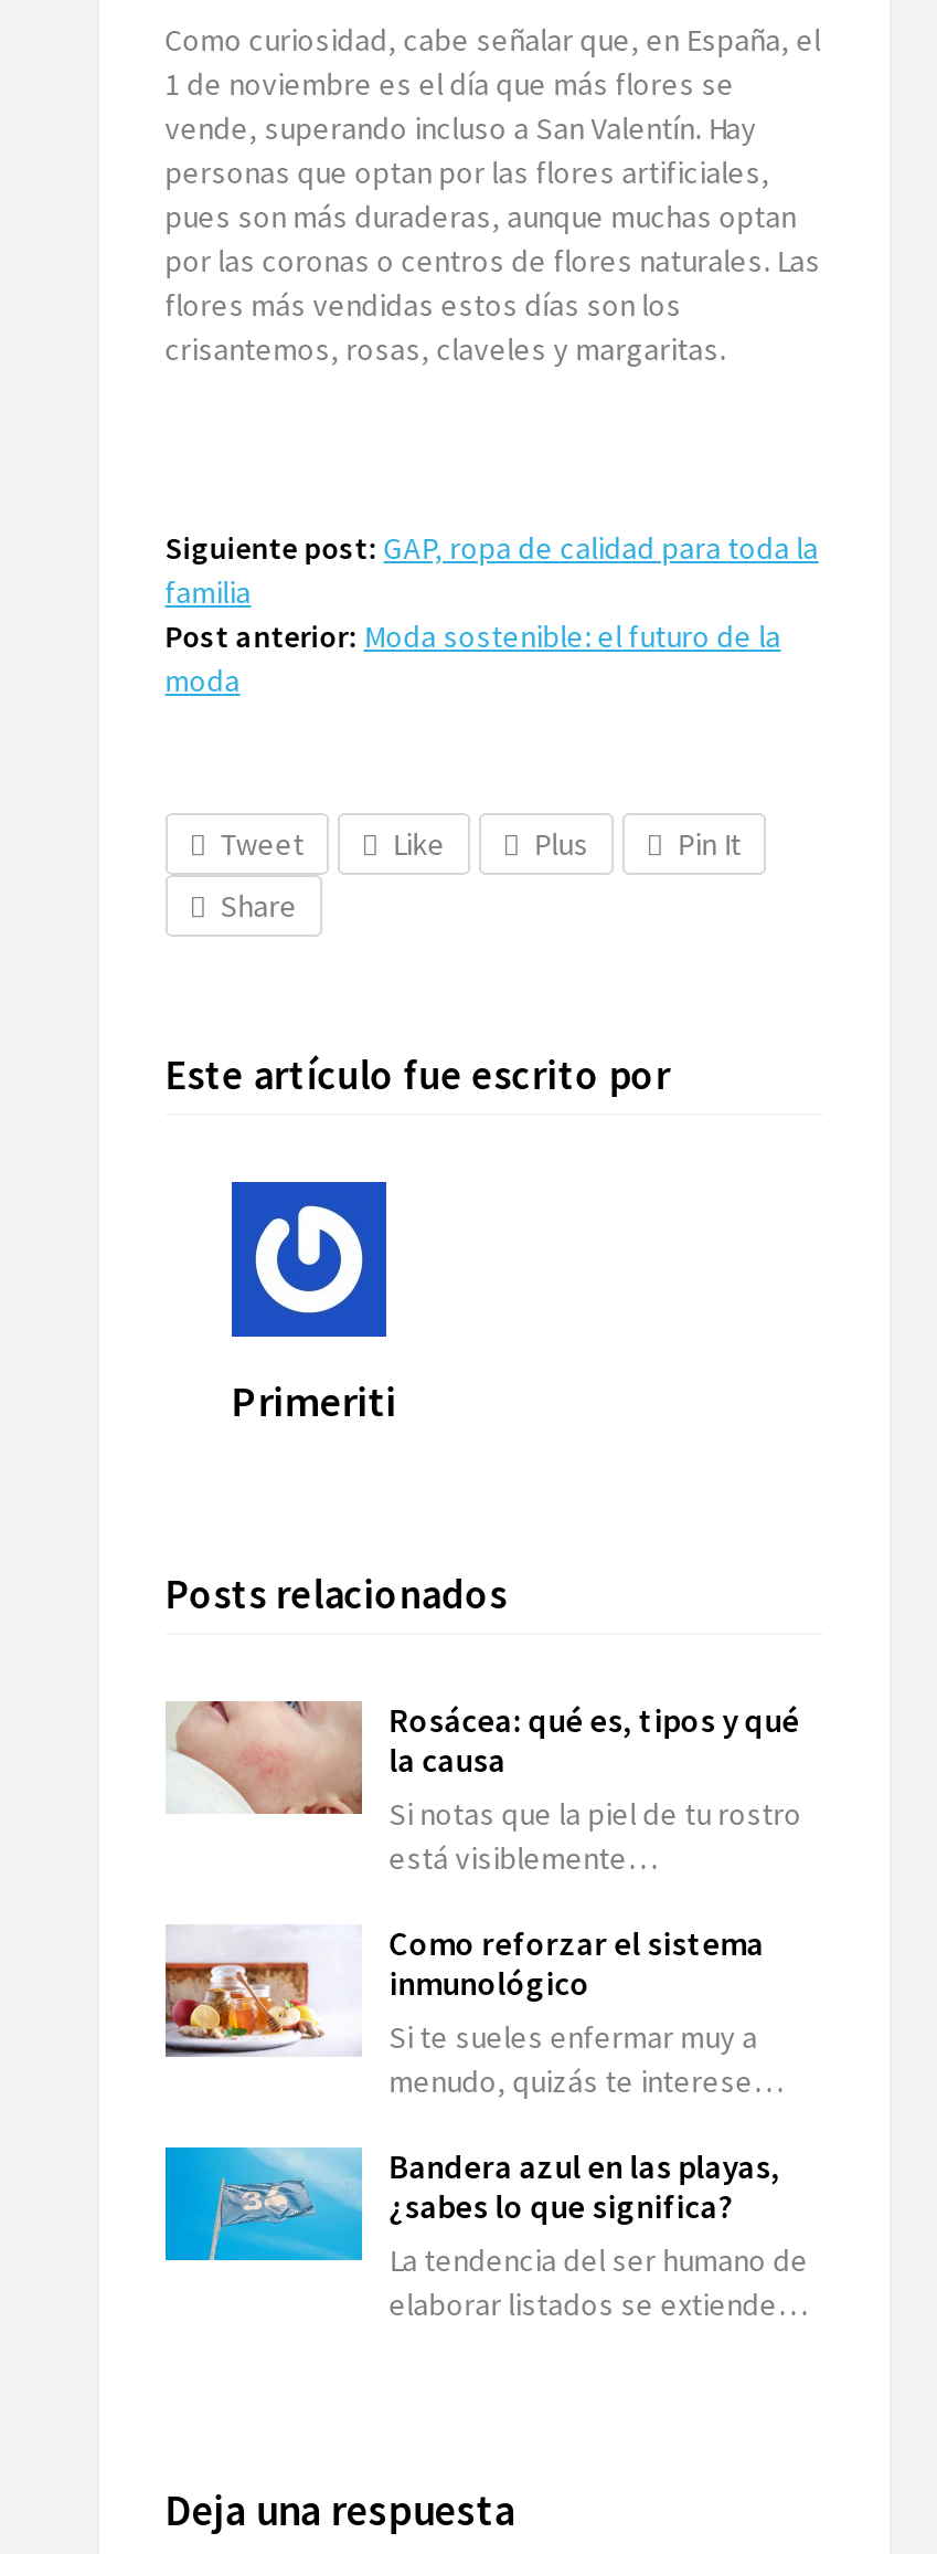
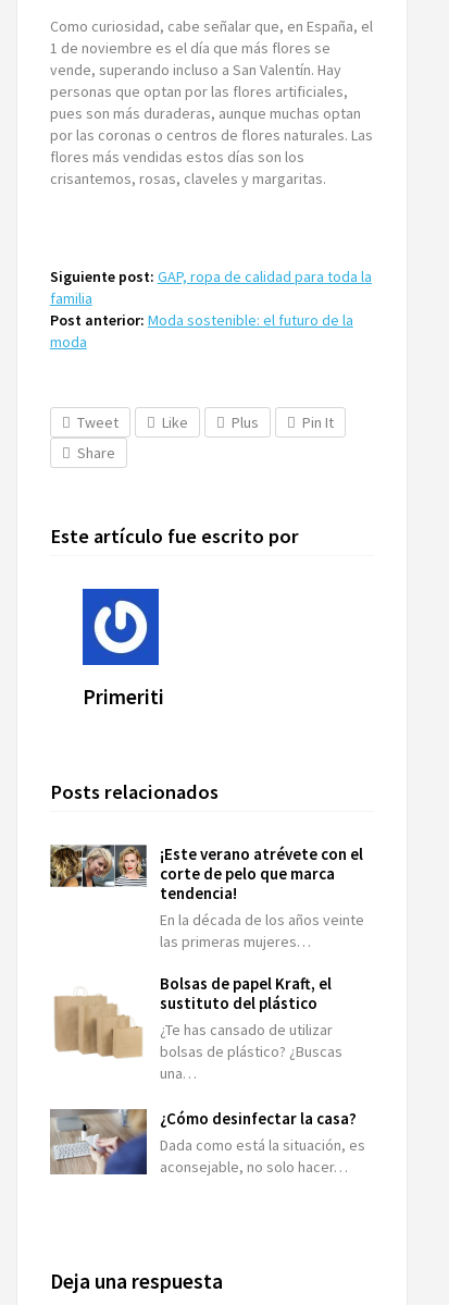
- [image]
- Rosácea: qué es, tipos y qué
- la causa
- Si notas que la piel de tu rostro
- está visiblemente…
+ [image]
+ ¡Este verano atrévete con el
+ corte de pelo que marca
+ tendencia!
+ En la década de los años veinte
+ las primeras mujeres…

- [image]
- Como reforzar el sistema
- inmunológico
- Si te sueles enfermar muy a
- menudo, quizás te interese…
+ [image]
+ Bolsas de papel Kraft, el
+ sustituto del plástico
+ ¿Te has cansado de utilizar
+ bolsas de plástico? ¿Buscas
+ una…

- [image]
- Bandera azul en las playas,
- ¿sabes lo que significa?
- La tendencia del ser humano de
- elaborar listados se extiende…
+ [image]
+ ¿Cómo desinfectar la casa?
+ Dada como está la situación, es
+ aconsejable, no solo hacer…
